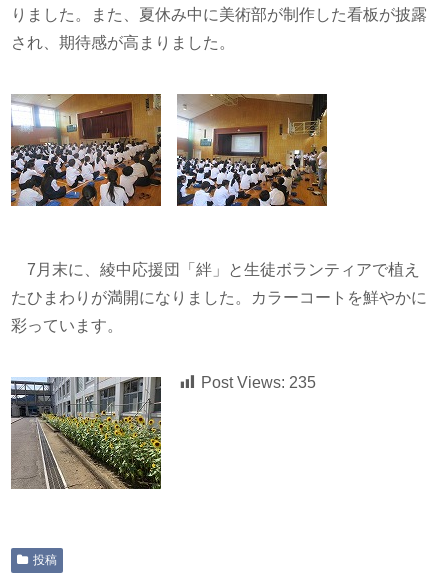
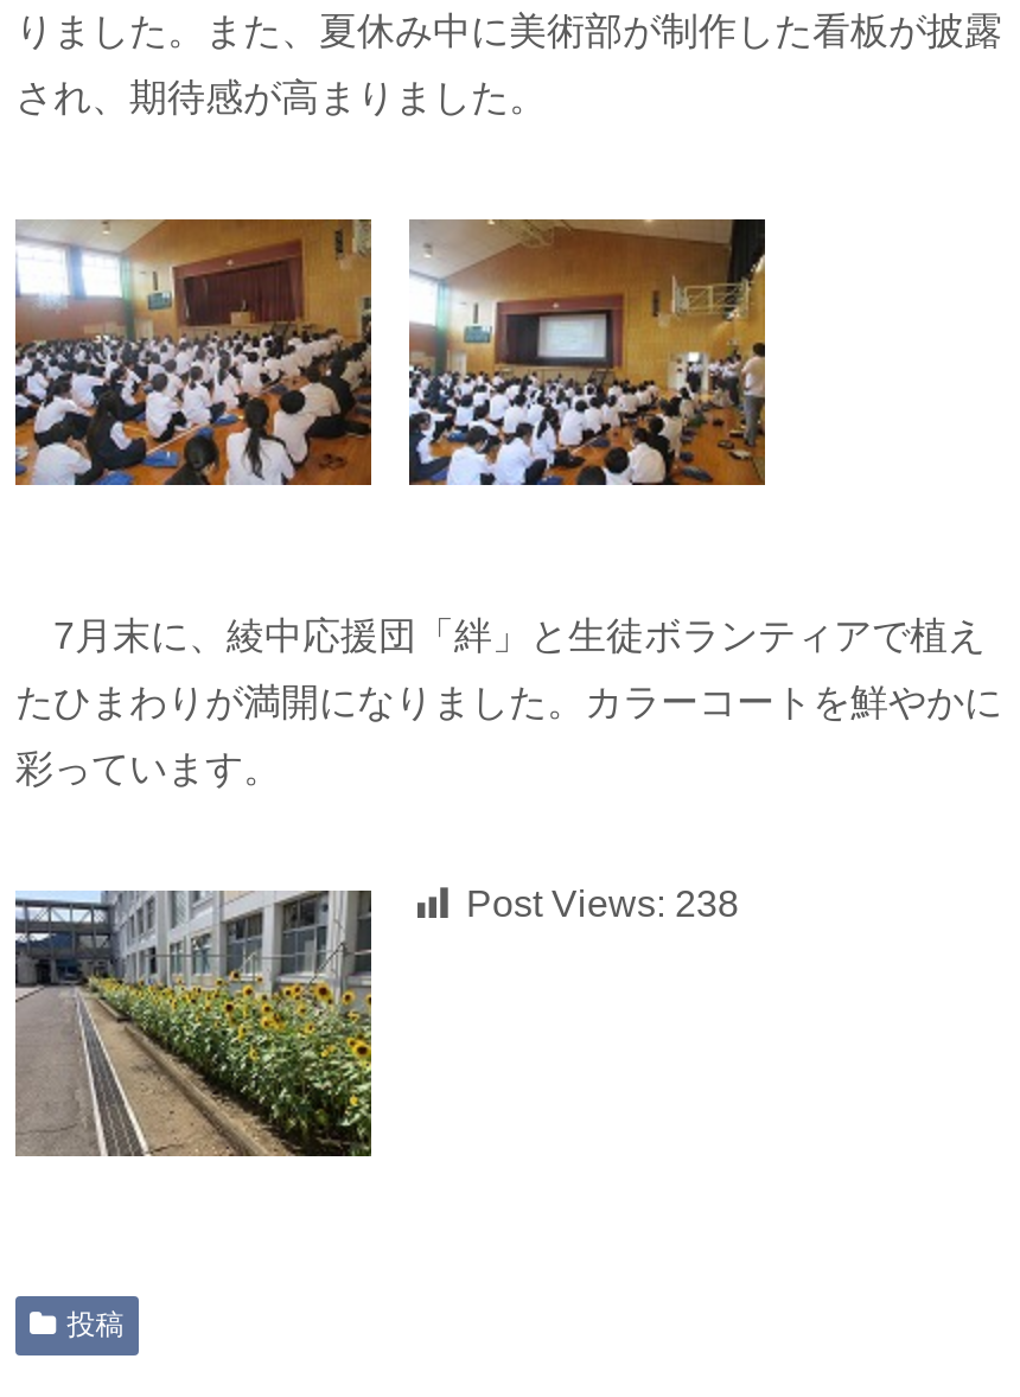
- Post Views: 235
+ Post Views: 238
